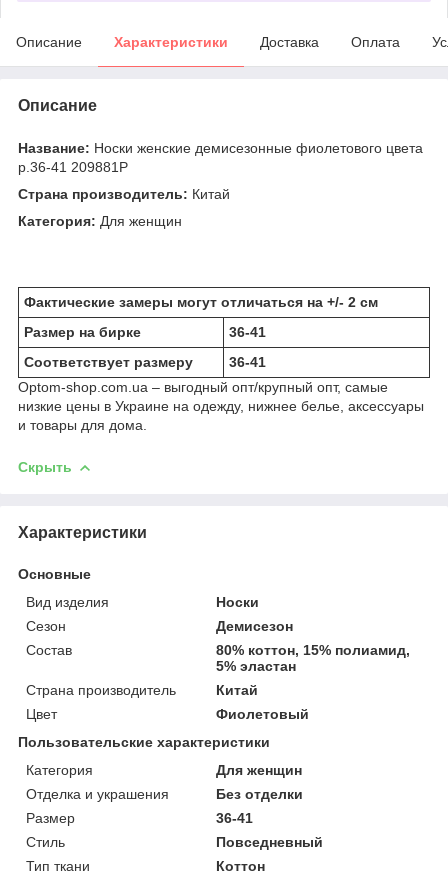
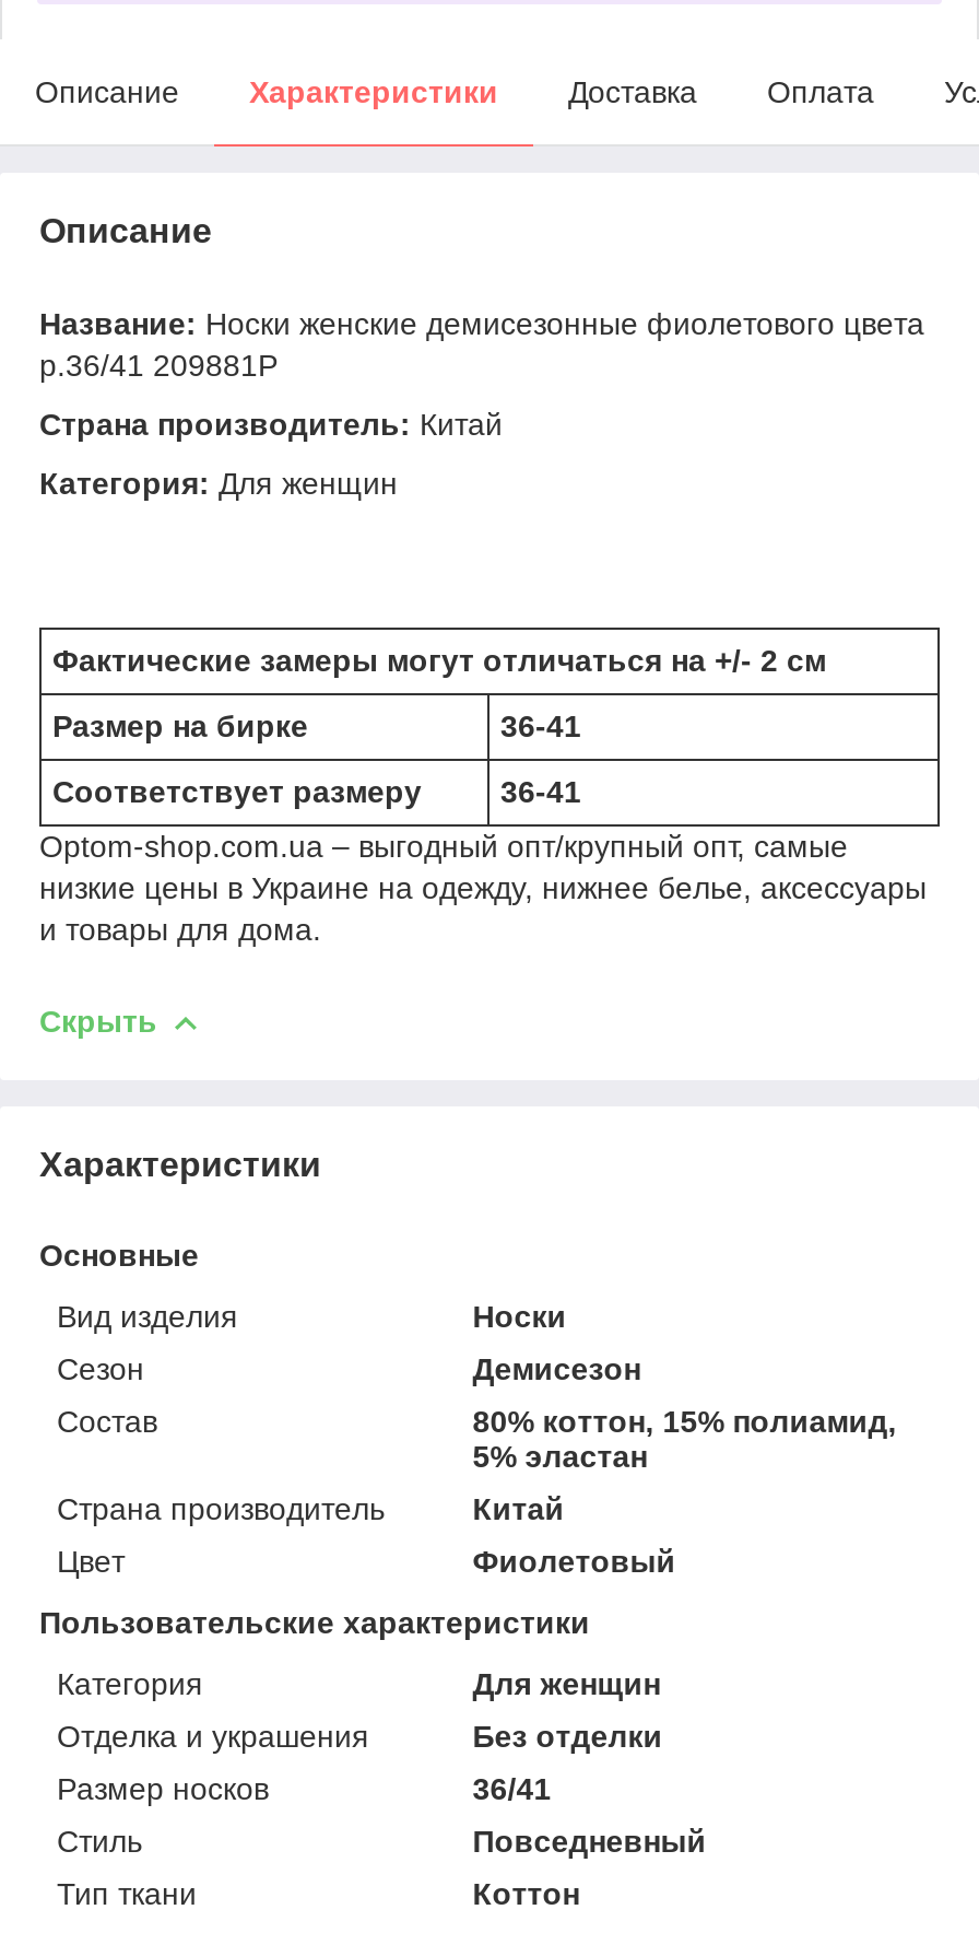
- р.36-41 209881P
+ р.36/41 209881P

- Размер
- 36-41
+ Размер носков
+ 36/41
